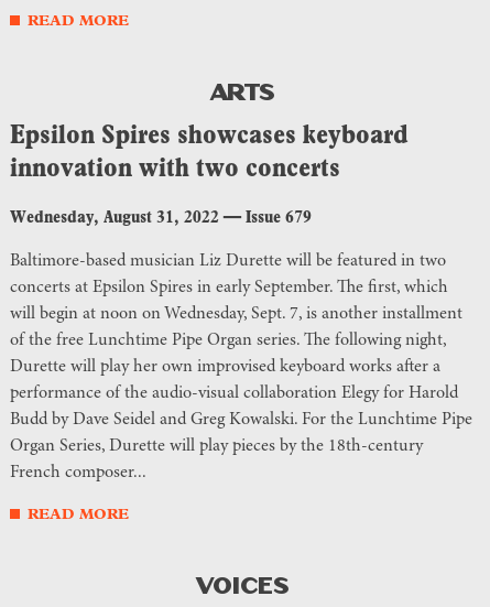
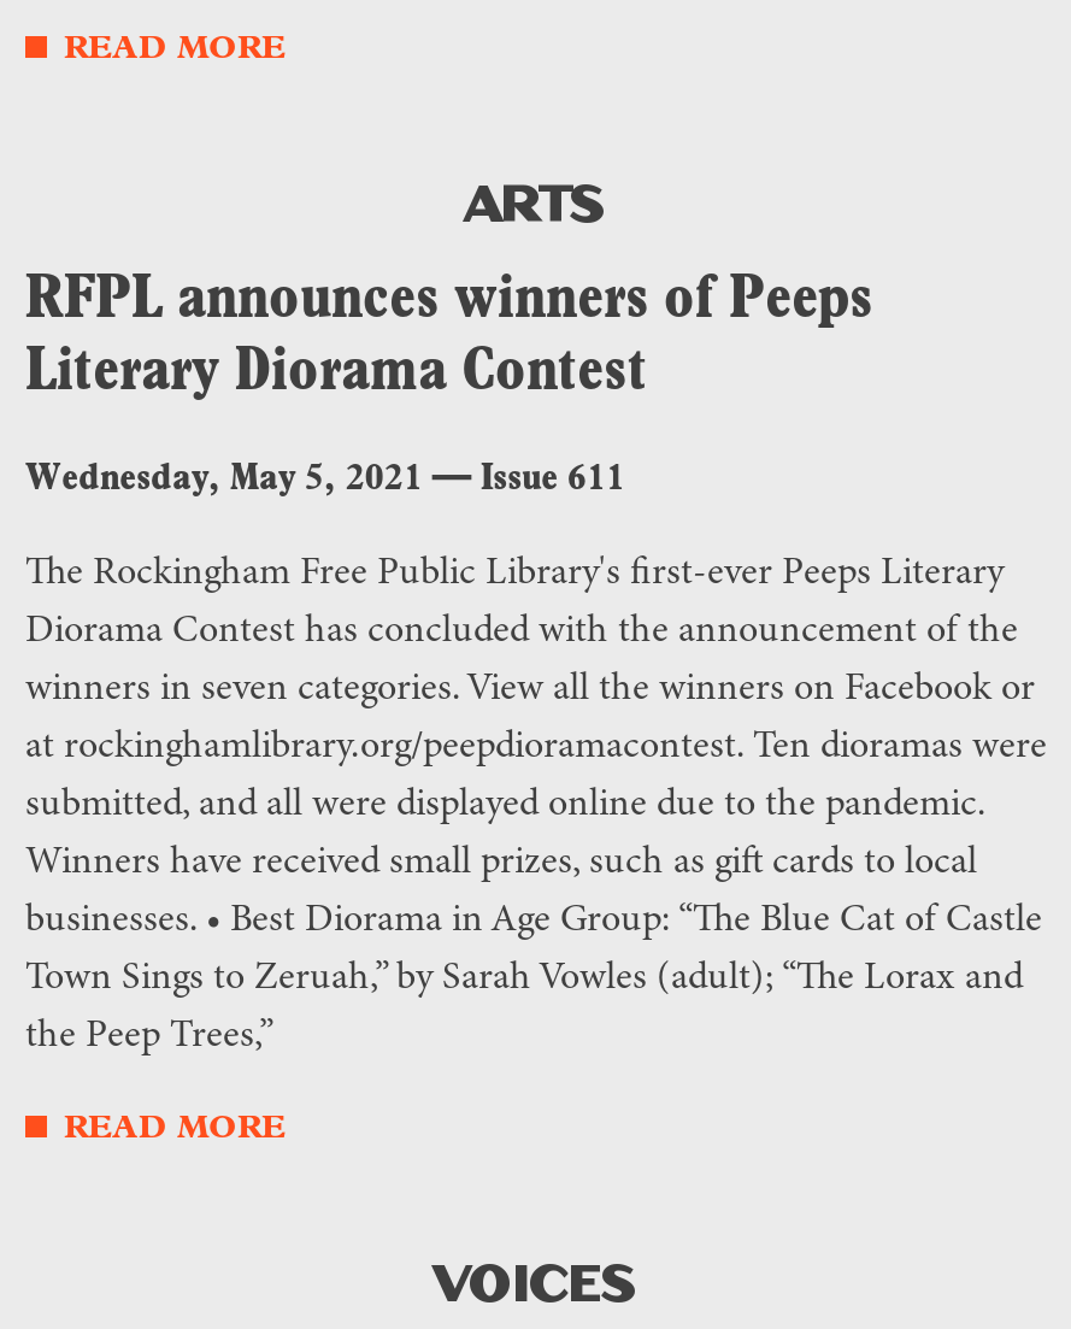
- Epsilon Spires showcases keyboard
- innovation with two concerts
+ RFPL announces winners of Peeps
+ Literary Diorama Contest

- Wednesday, August 31, 2022 — Issue 679
+ Wednesday, May 5, 2021 — Issue 611

- Baltimore-based musician Liz Durette will be featured in two
+ The Rockingham Free Public Library's first-ever Peeps Literary

- concerts at Epsilon Spires in early September. The first, which
+ Diorama Contest has concluded with the announcement of the

- will begin at noon on Wednesday, Sept. 7, is another installment
+ winners in seven categories. View all the winners on Facebook or

- of the free Lunchtime Pipe Organ series. The following night,
+ at rockinghamlibrary.org/peepdioramacontest. Ten dioramas were

- Durette will play her own improvised keyboard works after a
+ submitted, and all were displayed online due to the pandemic.

- performance of the audio-visual collaboration Elegy for Harold
+ Winners have received small prizes, such as gift cards to local

- Budd by Dave Seidel and Greg Kowalski. For the Lunchtime Pipe
+ businesses. • Best Diorama in Age Group: “The Blue Cat of Castle

- Organ Series, Durette will play pieces by the 18th-century
+ Town Sings to Zeruah,” by Sarah Vowles (adult); “The Lorax and

- French composer...
+ the Peep Trees,”
